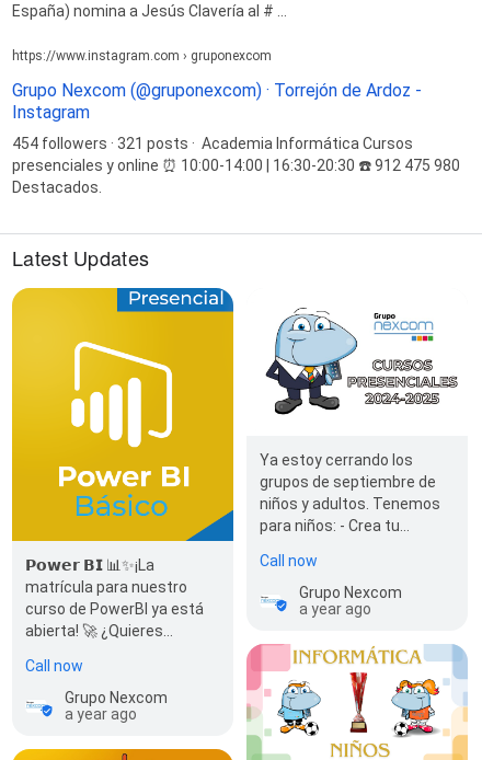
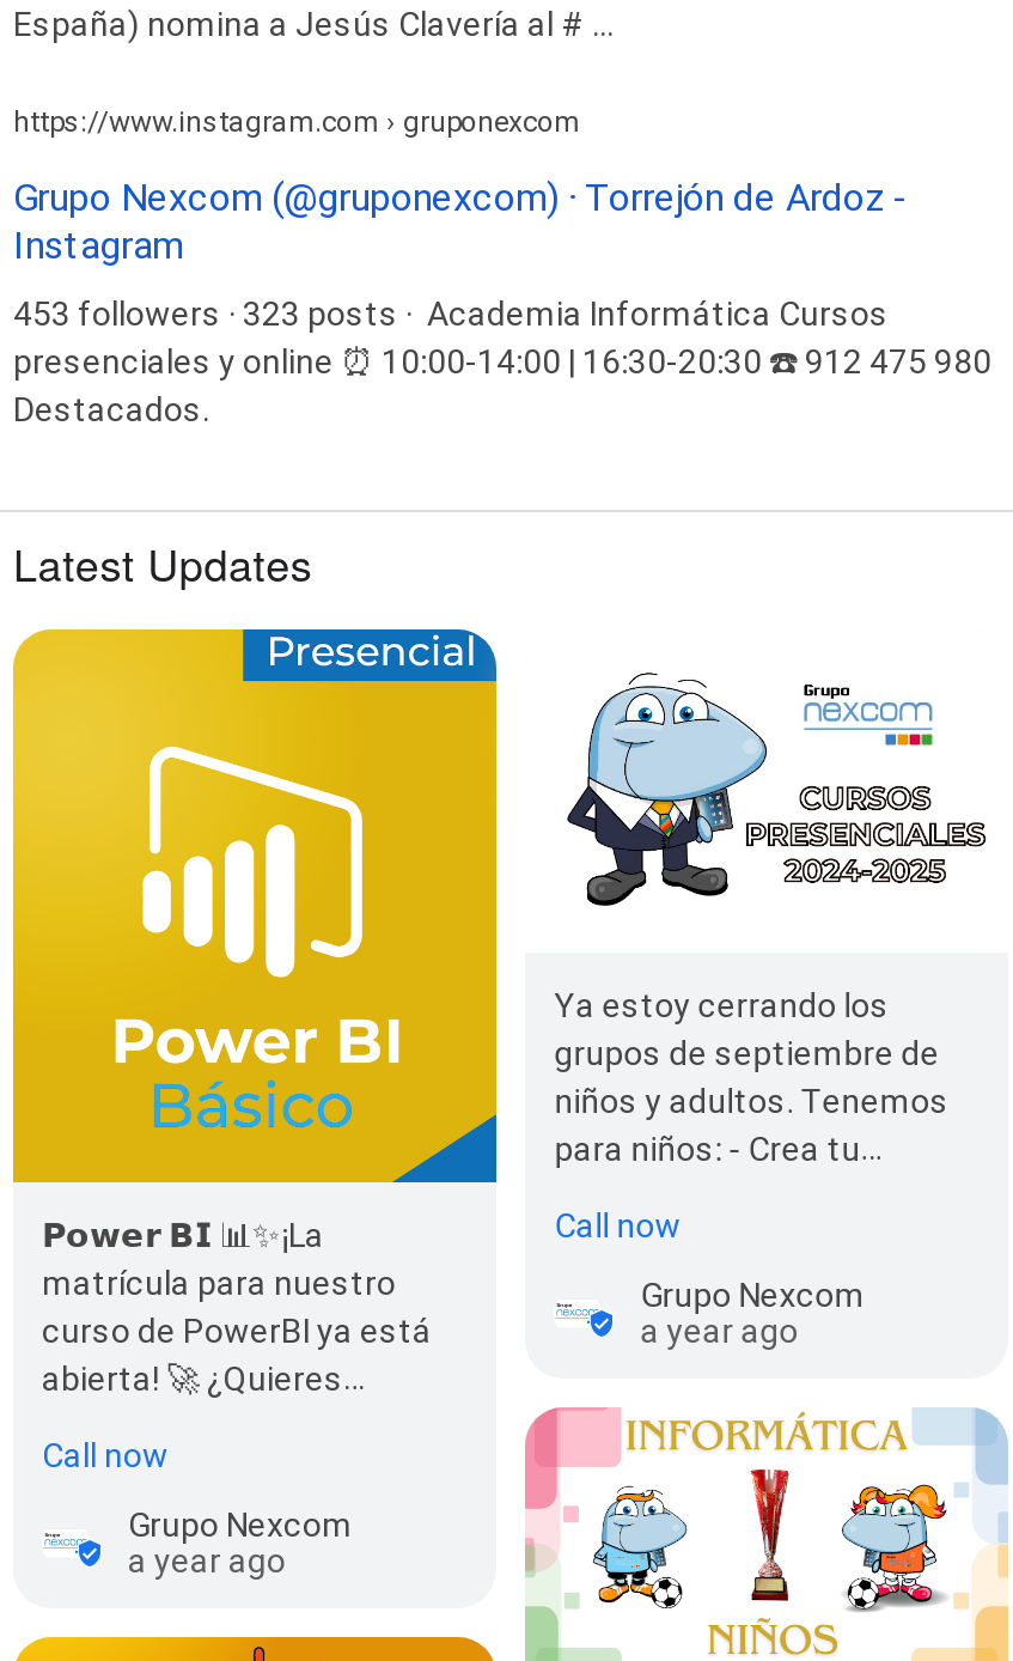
- 454 followers · 321 posts · ‍ Academia Informática Cursos
+ 453 followers · 323 posts · ‍ Academia Informática Cursos
